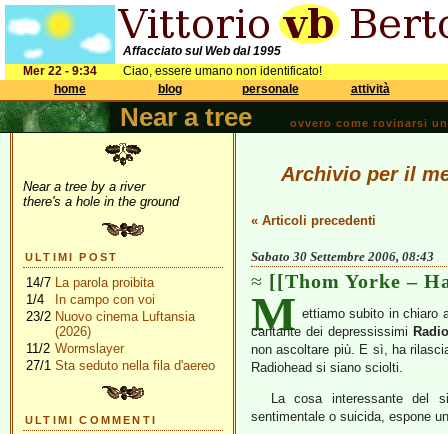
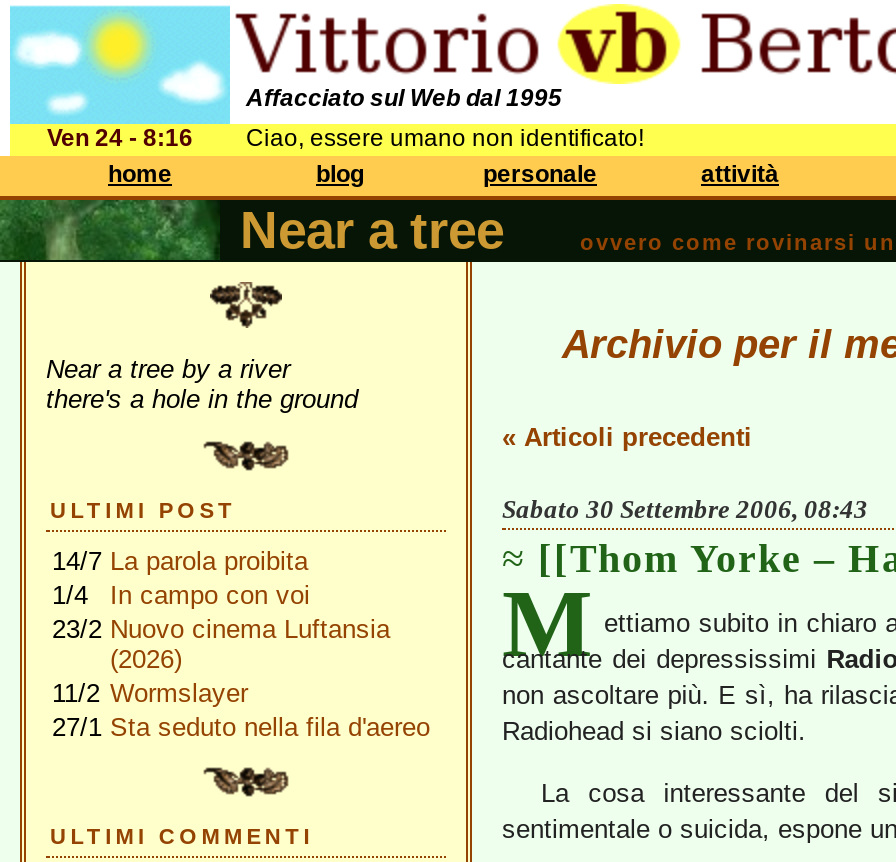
- Mer 22 - 9:34 Ciao, essere umano non identificato!
+ Ven 24 - 8:16 Ciao, essere umano non identificato!
